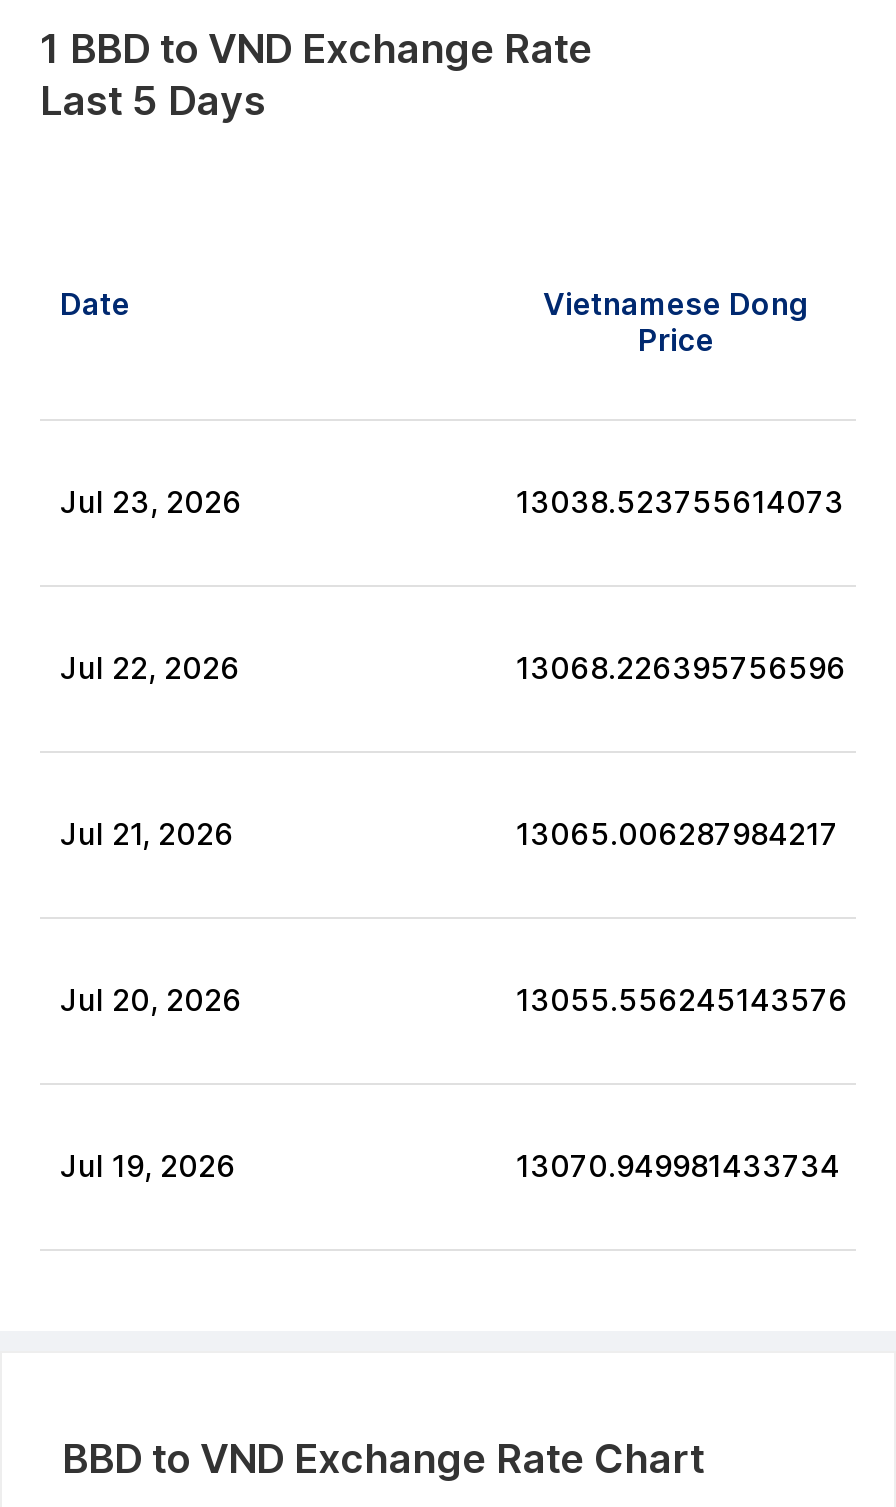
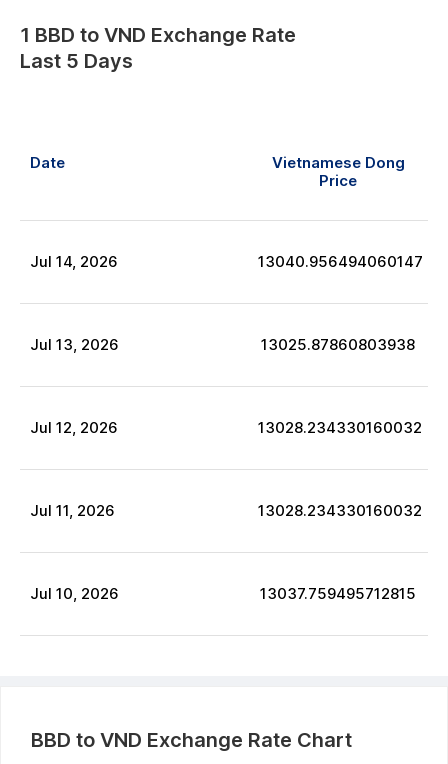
- Jul 23, 2026
+ Jul 14, 2026

- 13038.523755614073
+ 13040.956494060147

- Jul 22, 2026
+ Jul 13, 2026

- 13068.226395756596
+ 13025.87860803938

- Jul 21, 2026
+ Jul 12, 2026

- 13065.006287984217
+ 13028.234330160032

- Jul 20, 2026
+ Jul 11, 2026

- 13055.556245143576
+ 13028.234330160032

- Jul 19, 2026
+ Jul 10, 2026

- 13070.949981433734
+ 13037.759495712815
